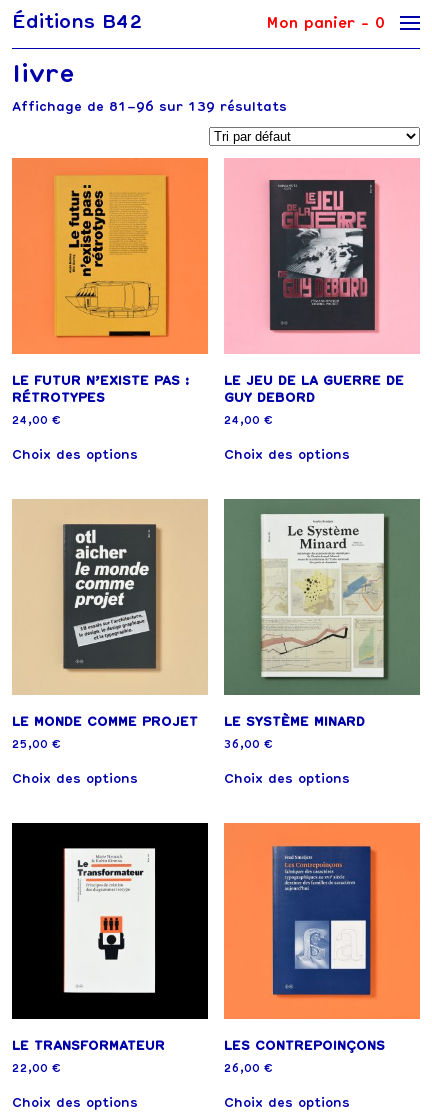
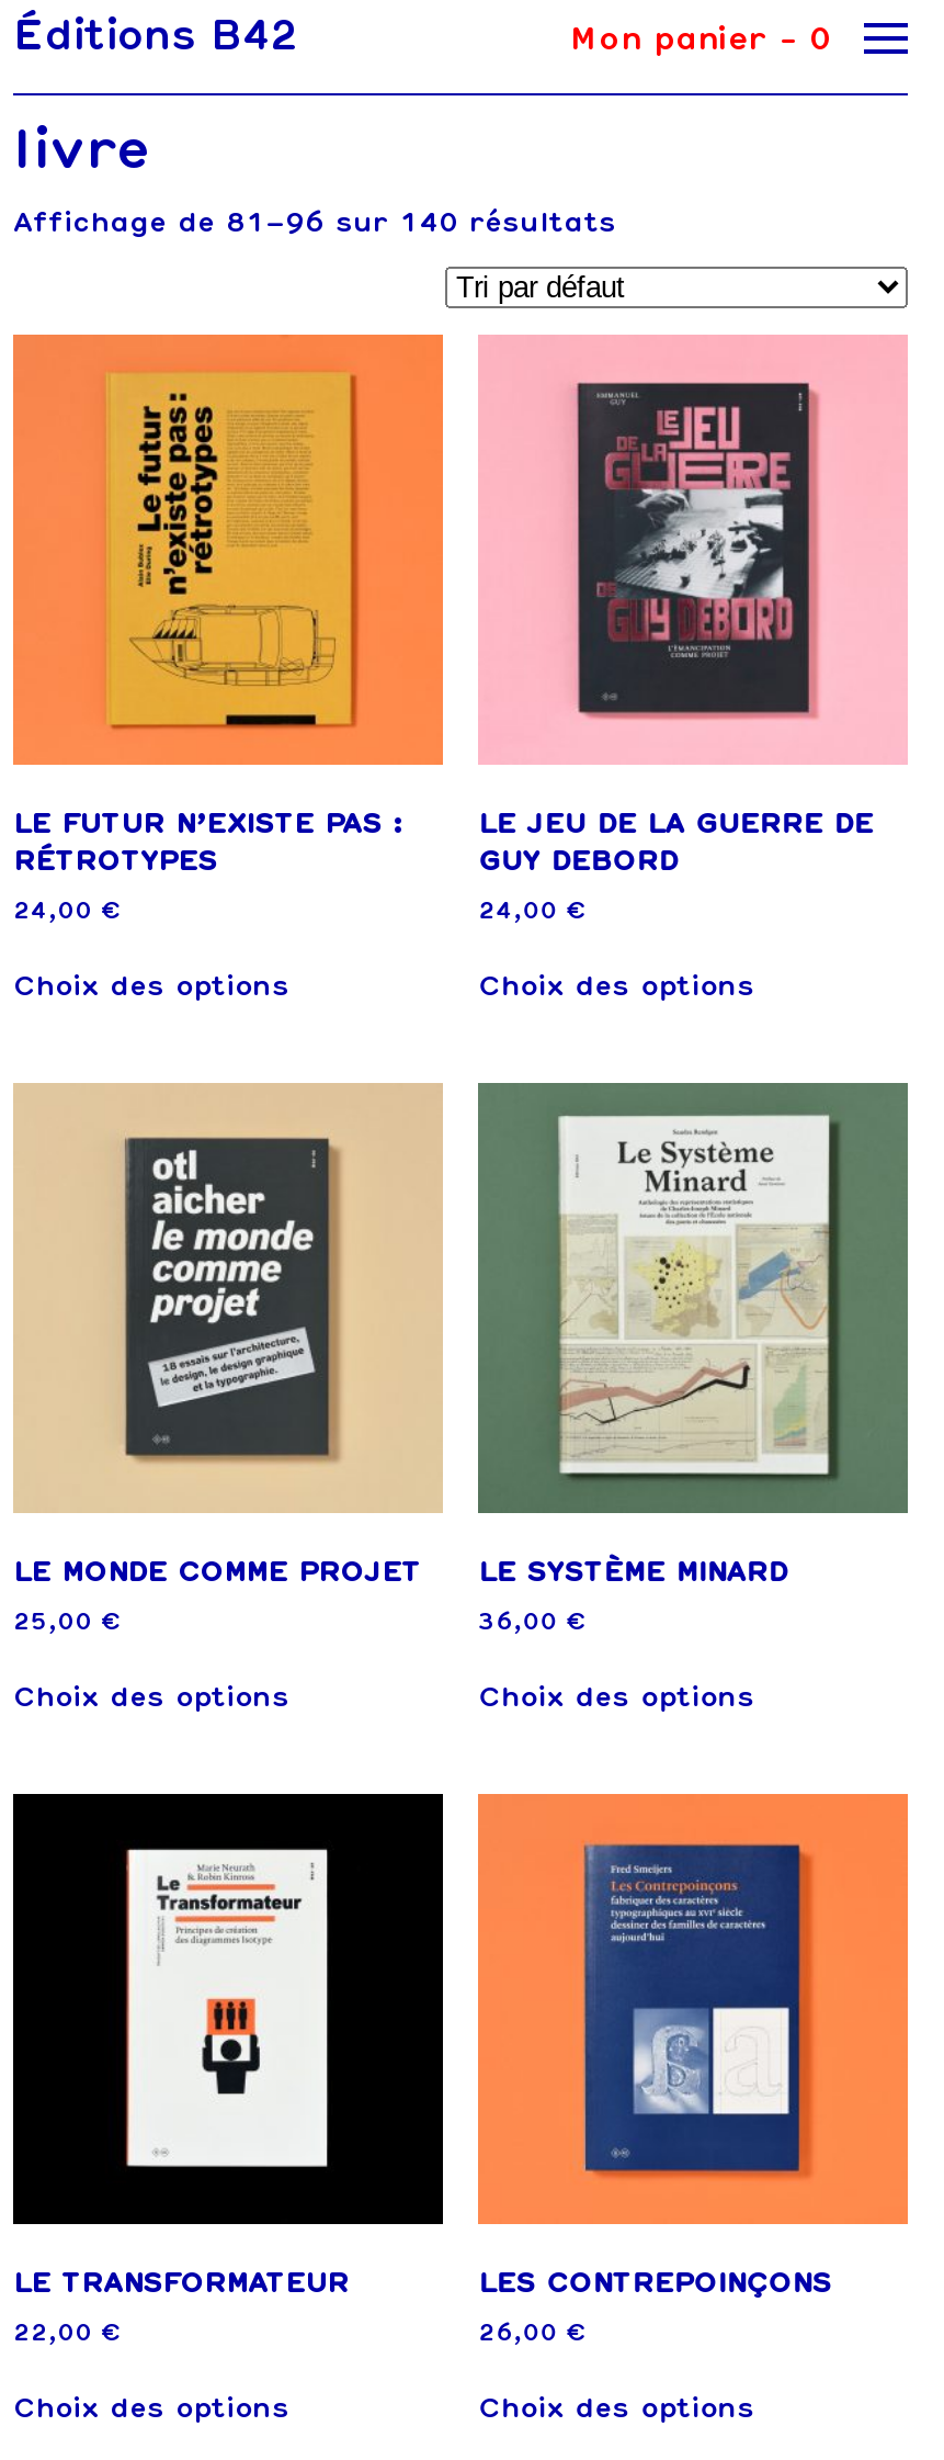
- Affichage de 81–96 sur 139 résultats
+ Affichage de 81–96 sur 140 résultats
